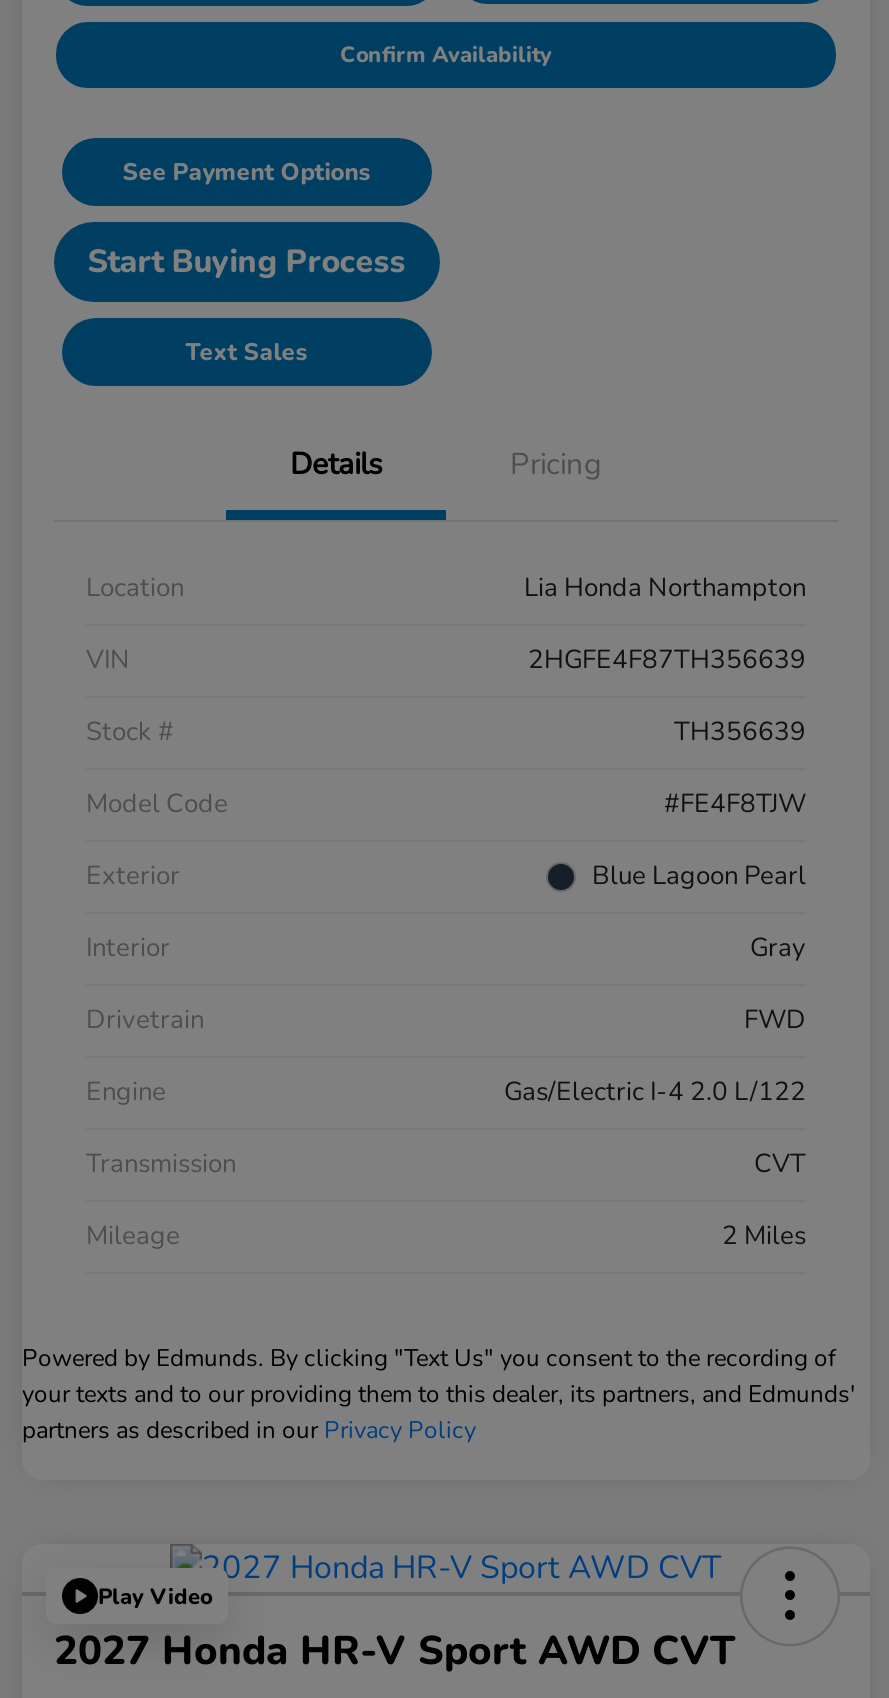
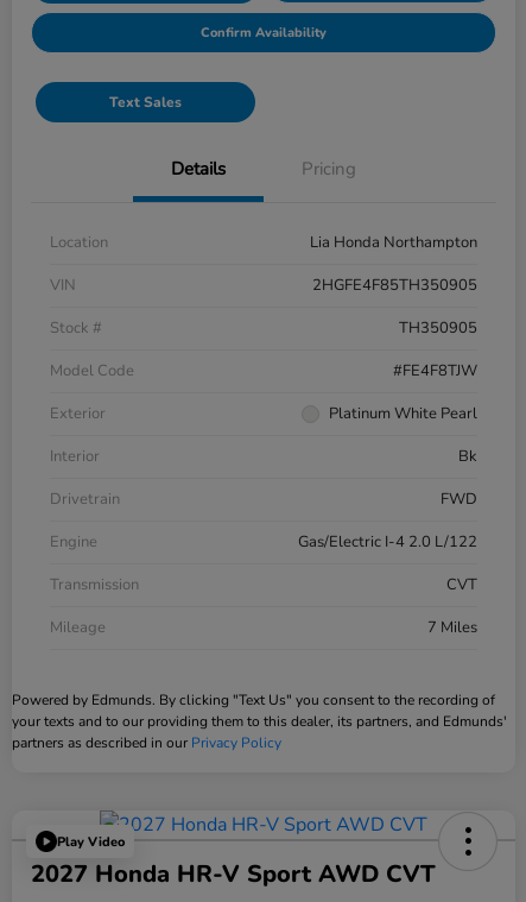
- See Payment Options
- Start Buying Process

- 2HGFE4F87TH356639
+ 2HGFE4F85TH350905

- TH356639
+ TH350905

- Blue Lagoon Pearl
+ Platinum White Pearl

- Gray
+ Bk

- 2 Miles
+ 7 Miles
